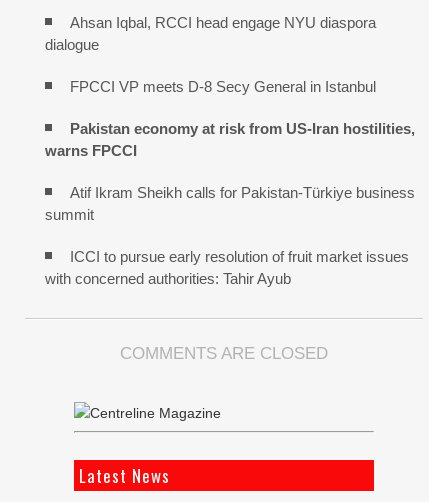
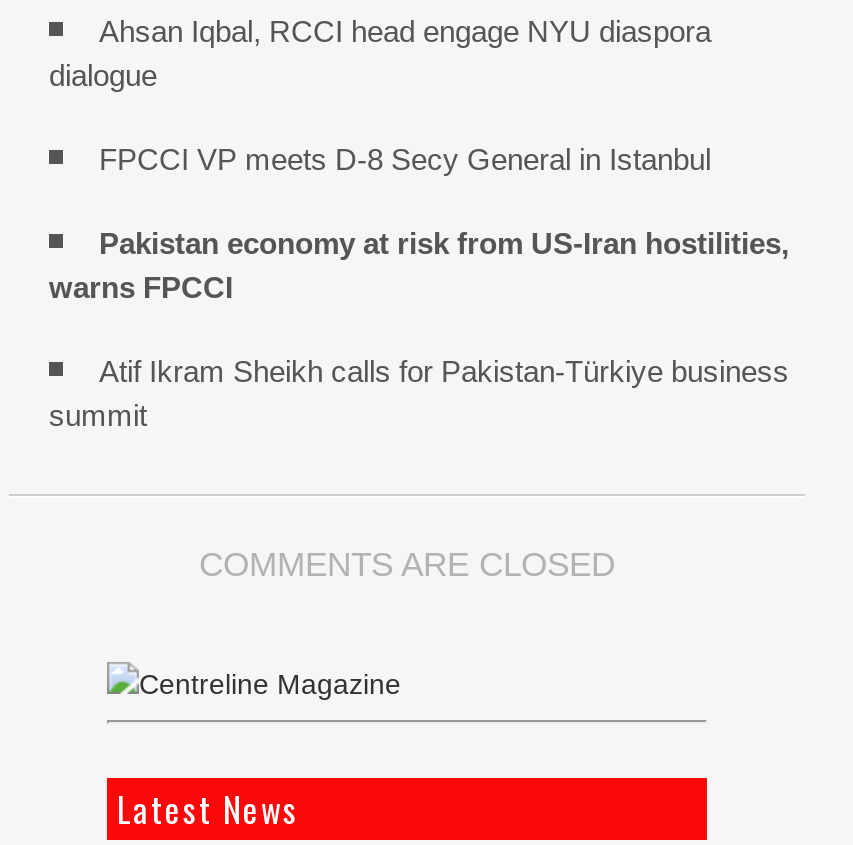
- ICCI to pursue early resolution of fruit market issues
- with concerned authorities: Tahir Ayub
